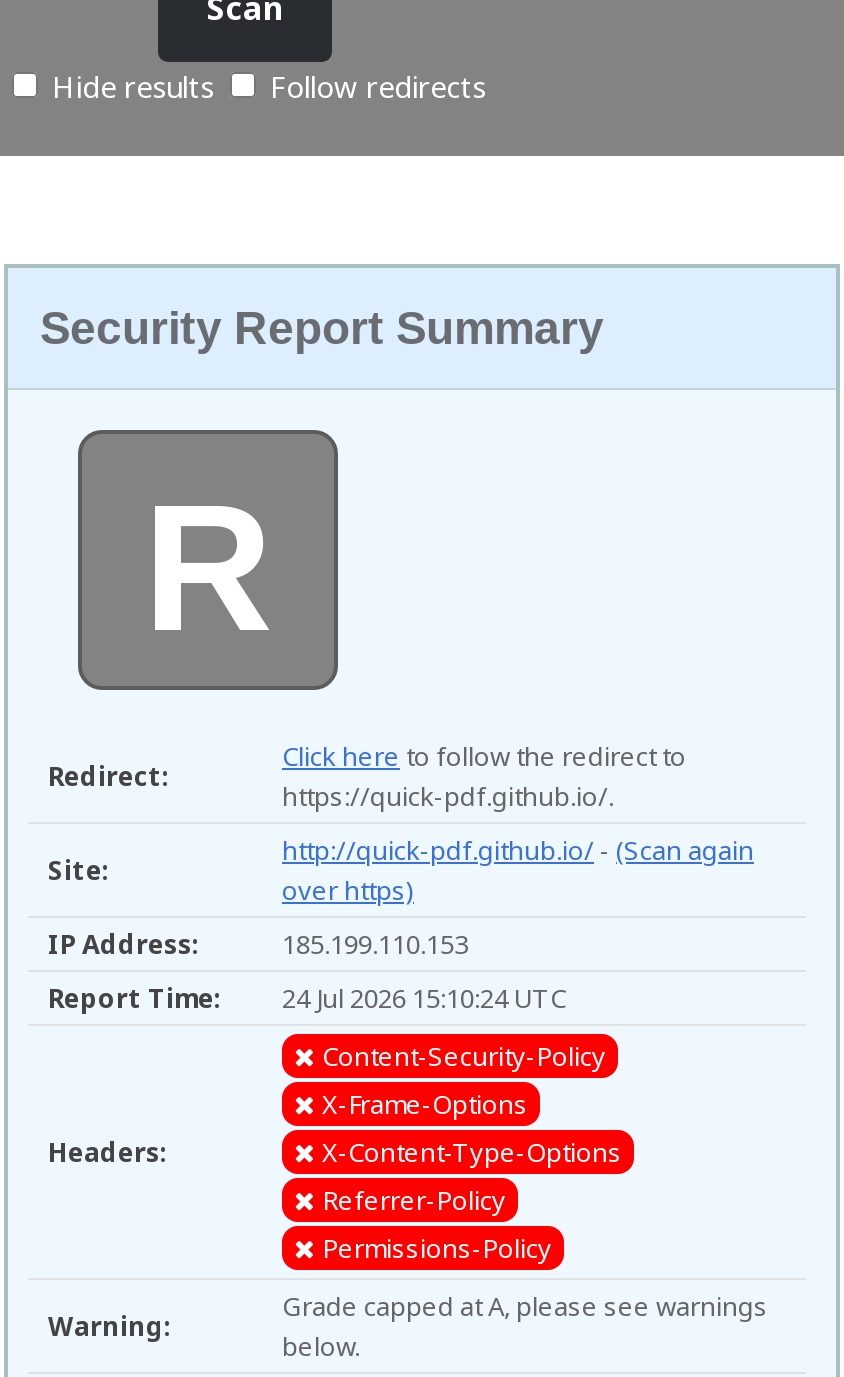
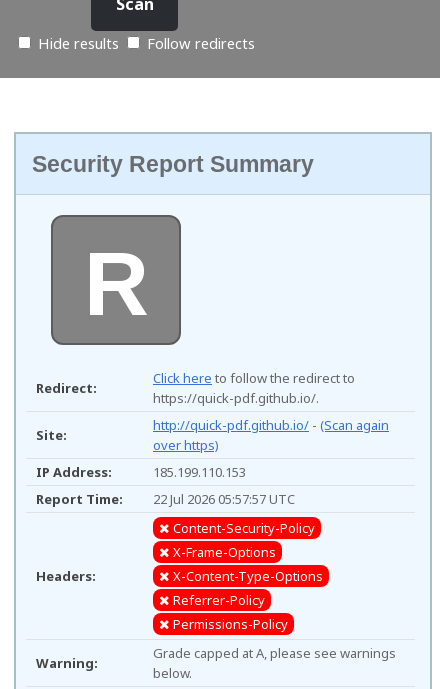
- Report Time: 24 Jul 2026 15:10:24 UTC
+ Report Time: 22 Jul 2026 05:57:57 UTC
